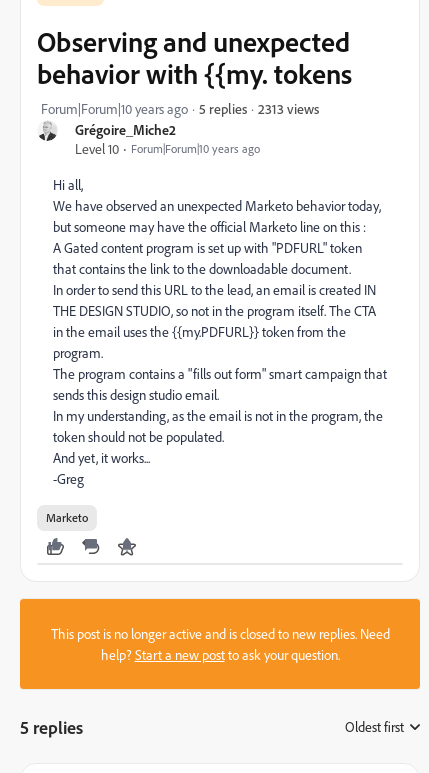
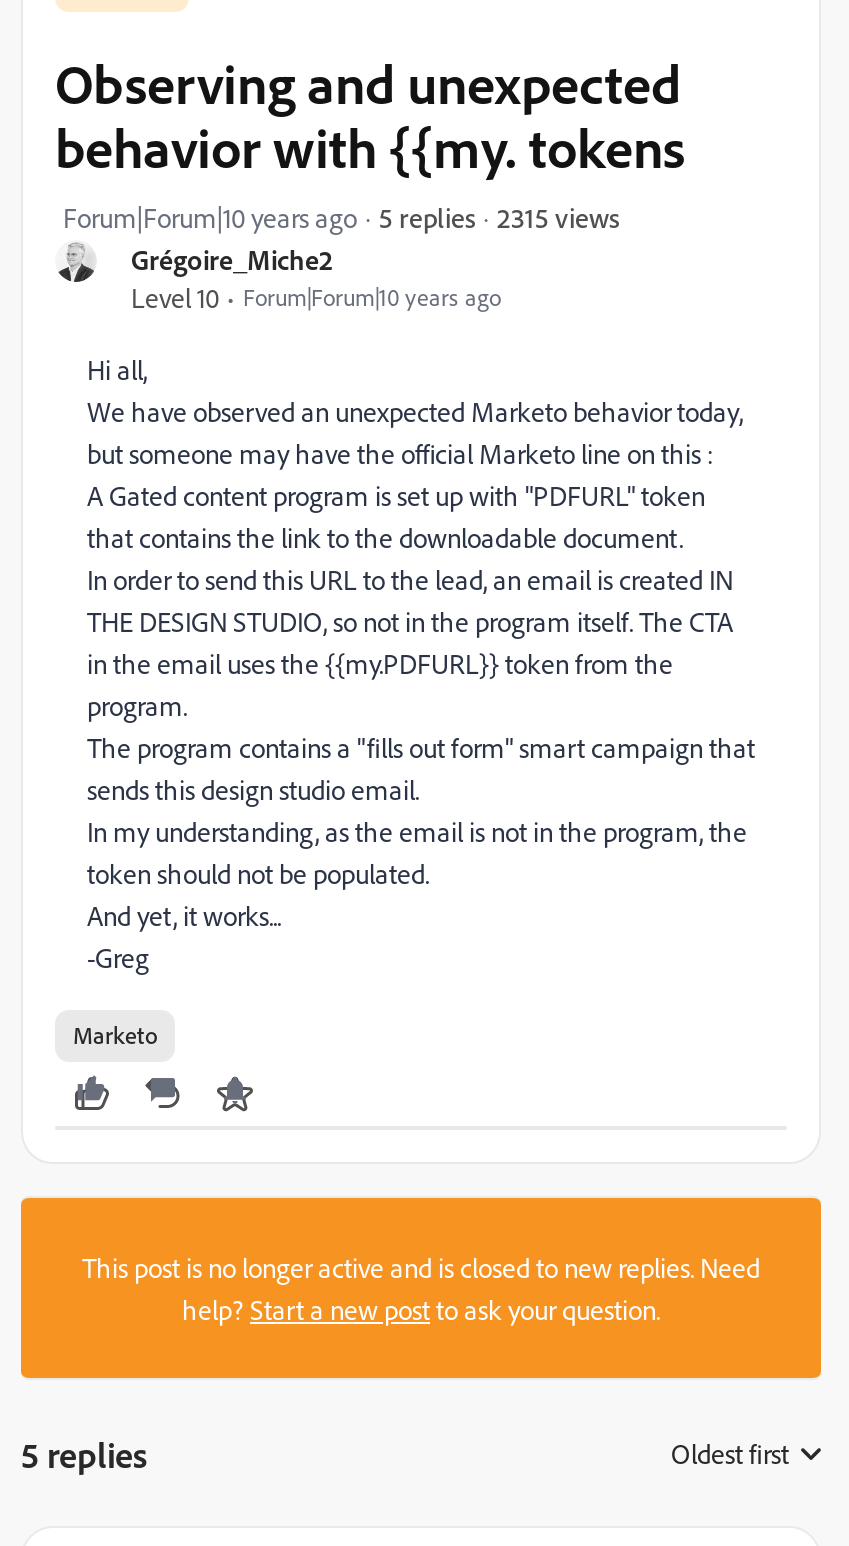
- 2313 views
+ 2315 views
